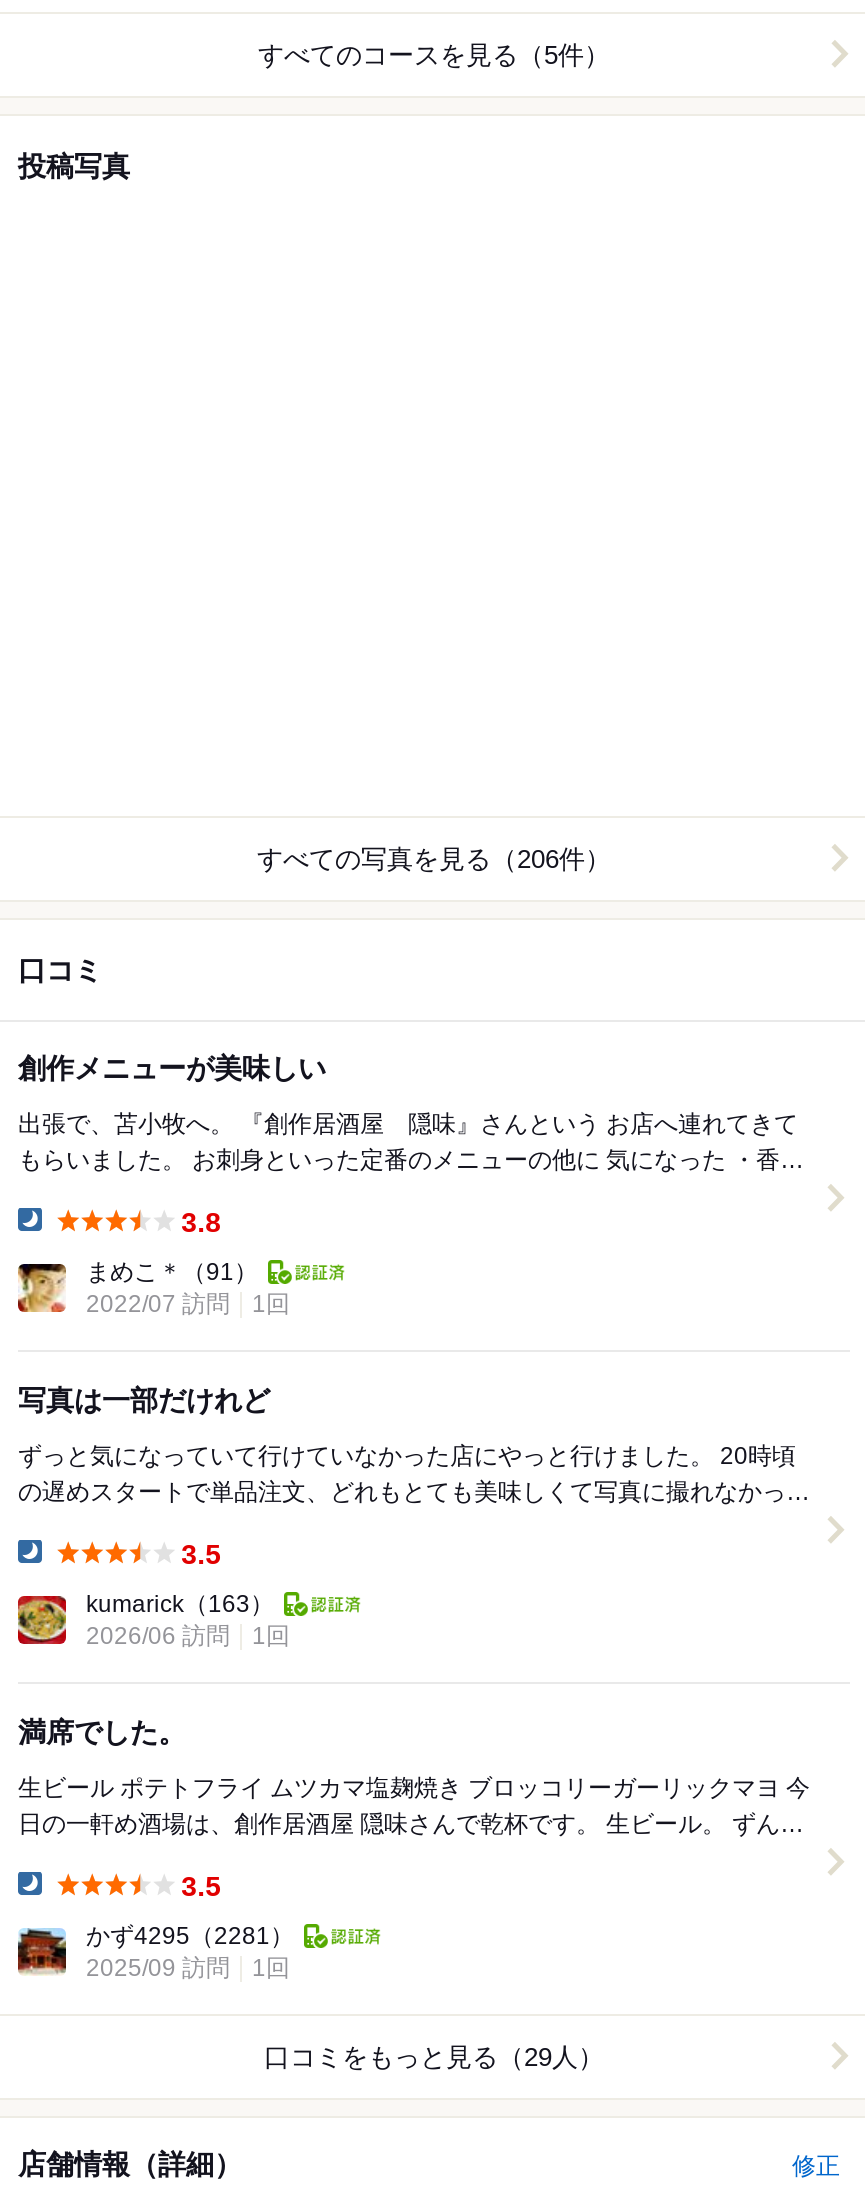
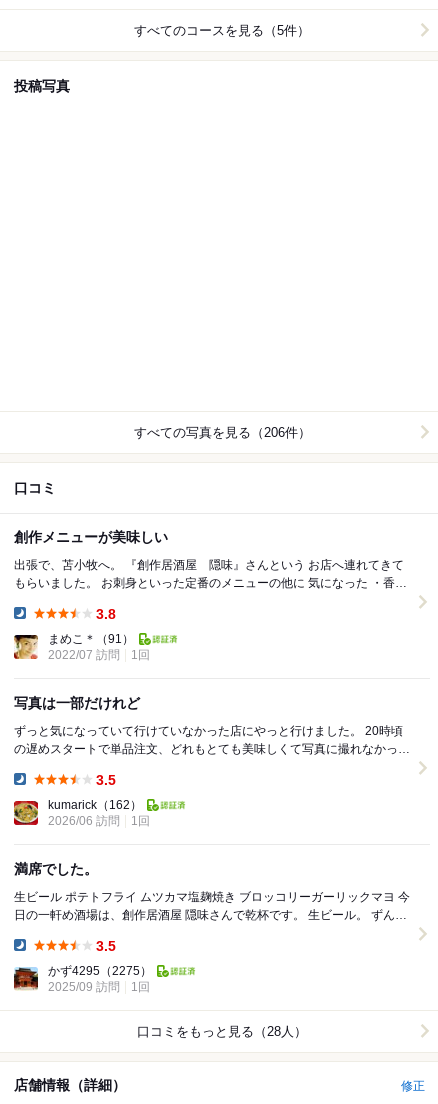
- kumarick（163）
+ kumarick（162）

- かず4295（2281）
+ かず4295（2275）

- 口コミをもっと見る（29人）
+ 口コミをもっと見る（28人）
